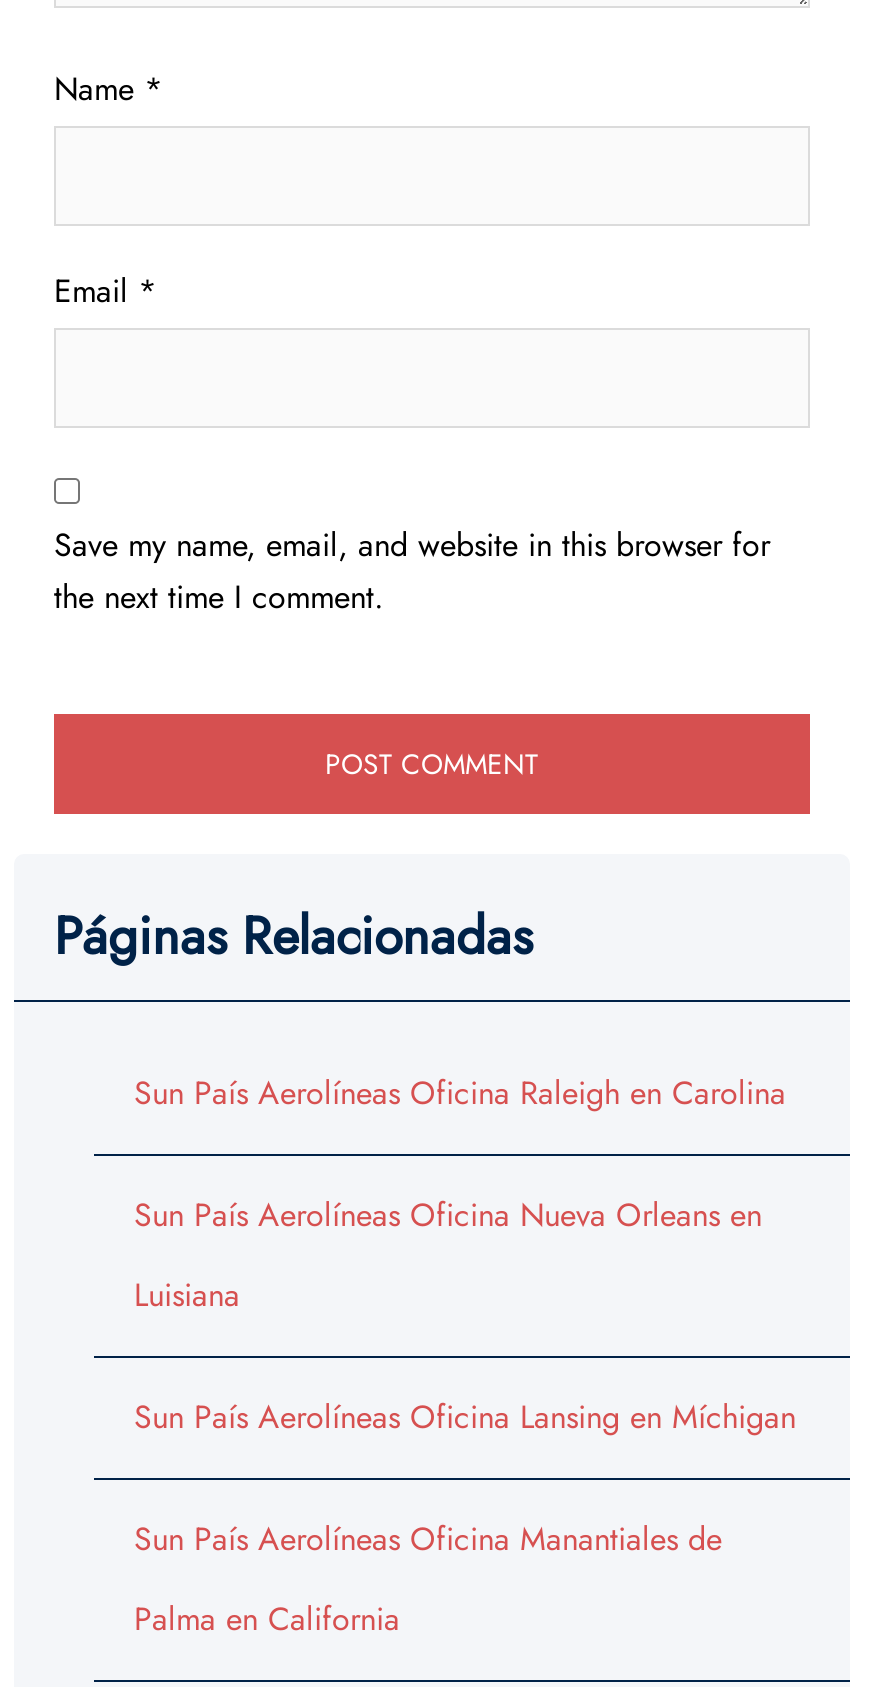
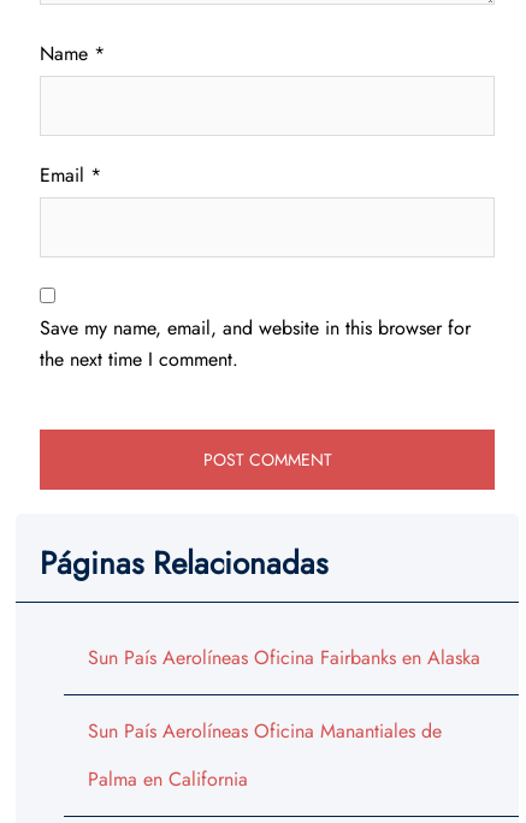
- Sun País Aerolíneas Oficina Raleigh en Carolina
- Sun País Aerolíneas Oficina Nueva Orleans en
- Luisiana
- Sun País Aerolíneas Oficina Lansing en Míchigan
+ Sun País Aerolíneas Oficina Fairbanks en Alaska
